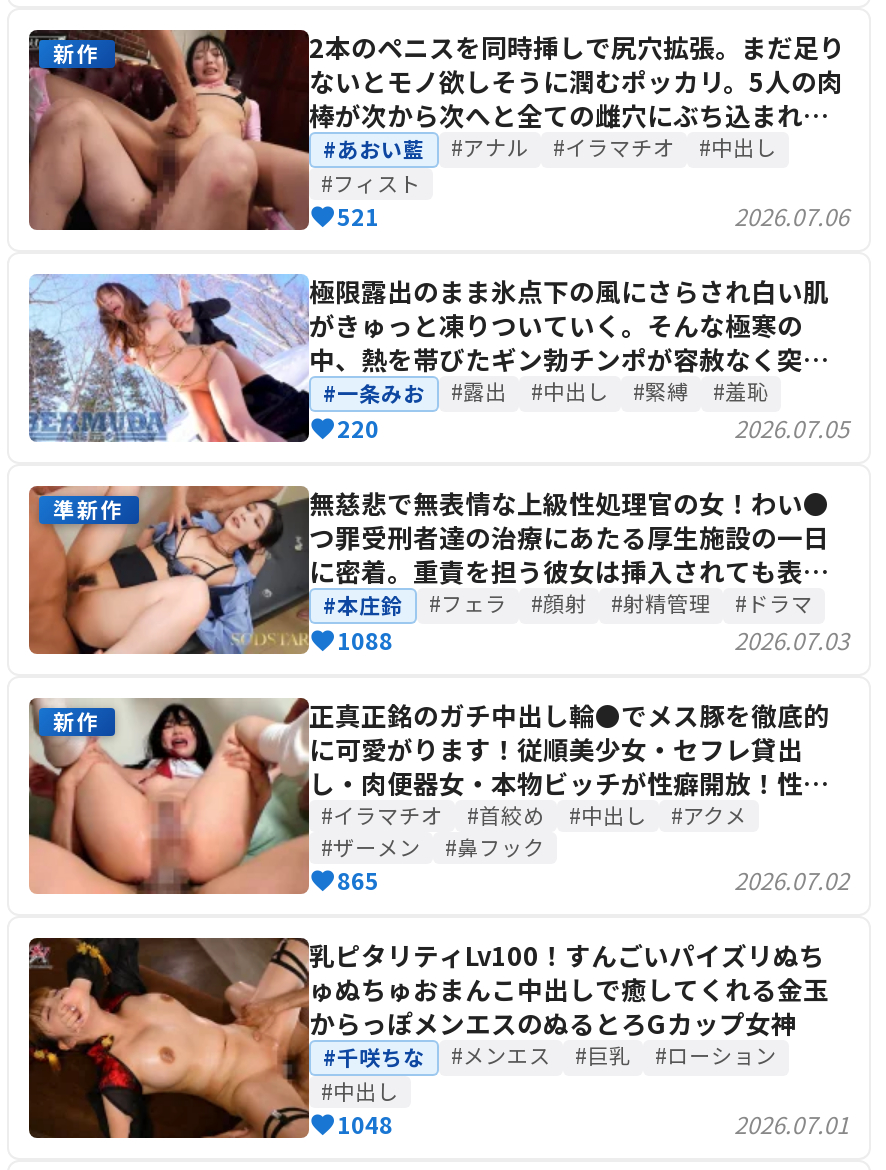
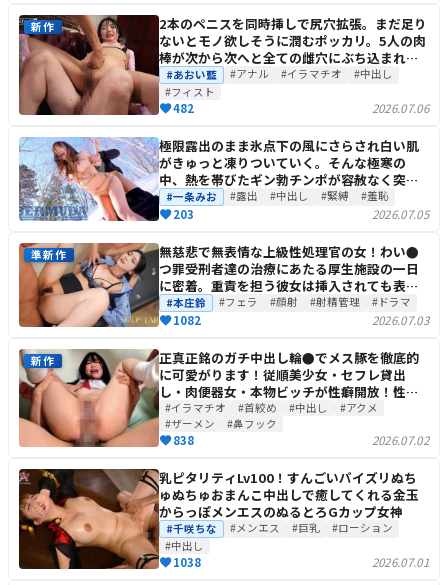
- 521
+ 482

- 220
+ 203

- 1088
+ 1082

- 865
+ 838

- 1048
+ 1038
